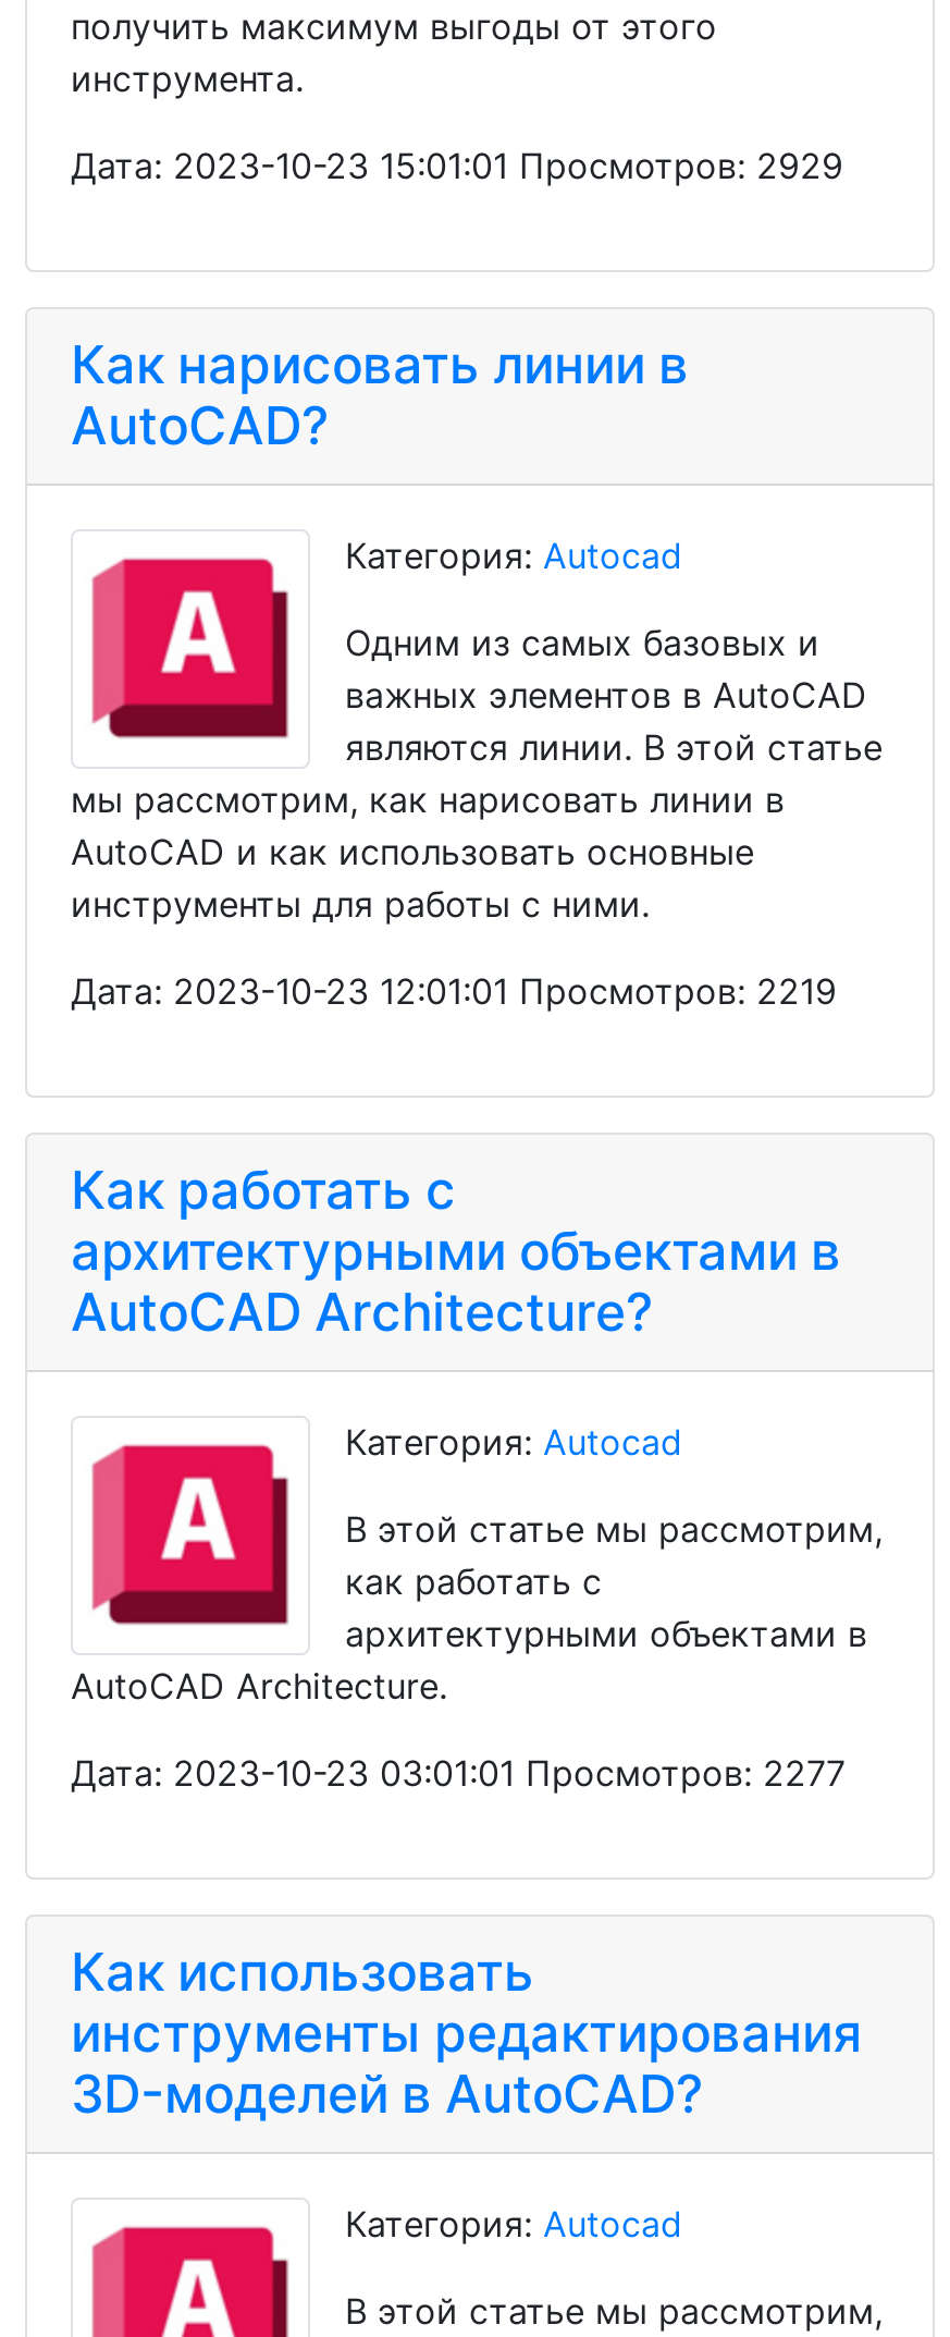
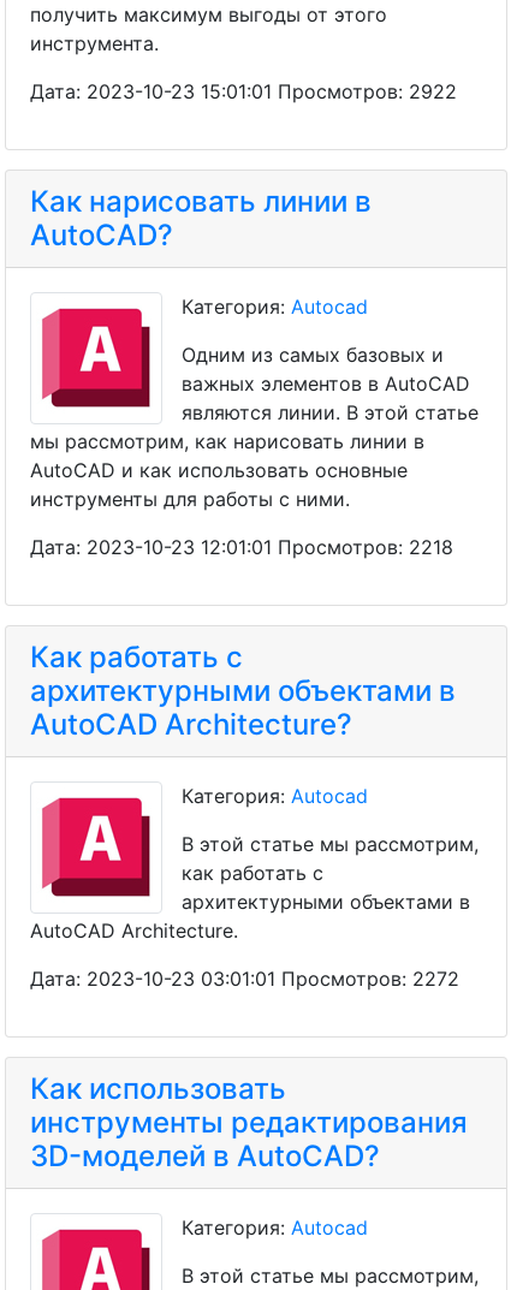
- Дата: 2023-10-23 15:01:01 Просмотров: 2929
+ Дата: 2023-10-23 15:01:01 Просмотров: 2922

- Дата: 2023-10-23 12:01:01 Просмотров: 2219
+ Дата: 2023-10-23 12:01:01 Просмотров: 2218

- Дата: 2023-10-23 03:01:01 Просмотров: 2277
+ Дата: 2023-10-23 03:01:01 Просмотров: 2272
